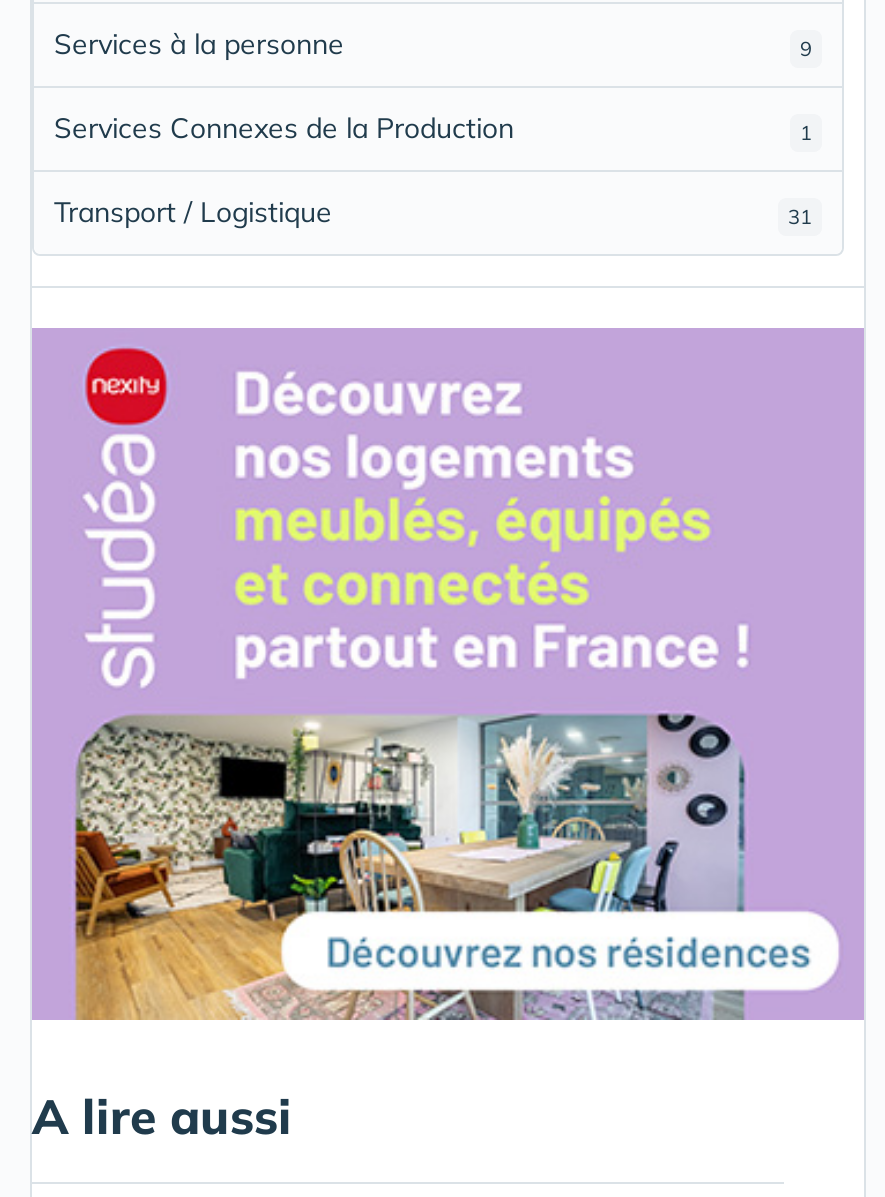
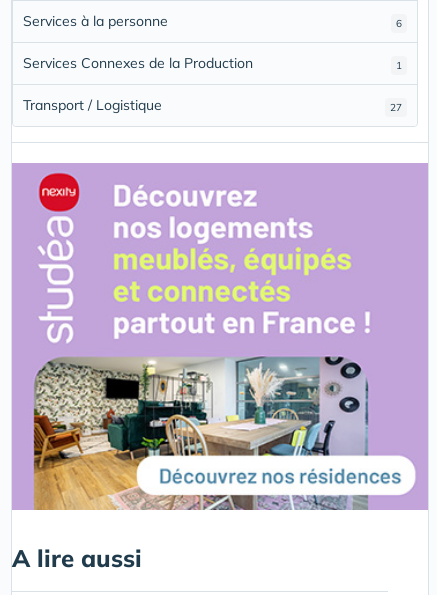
- 9
+ 6

- 31
+ 27
